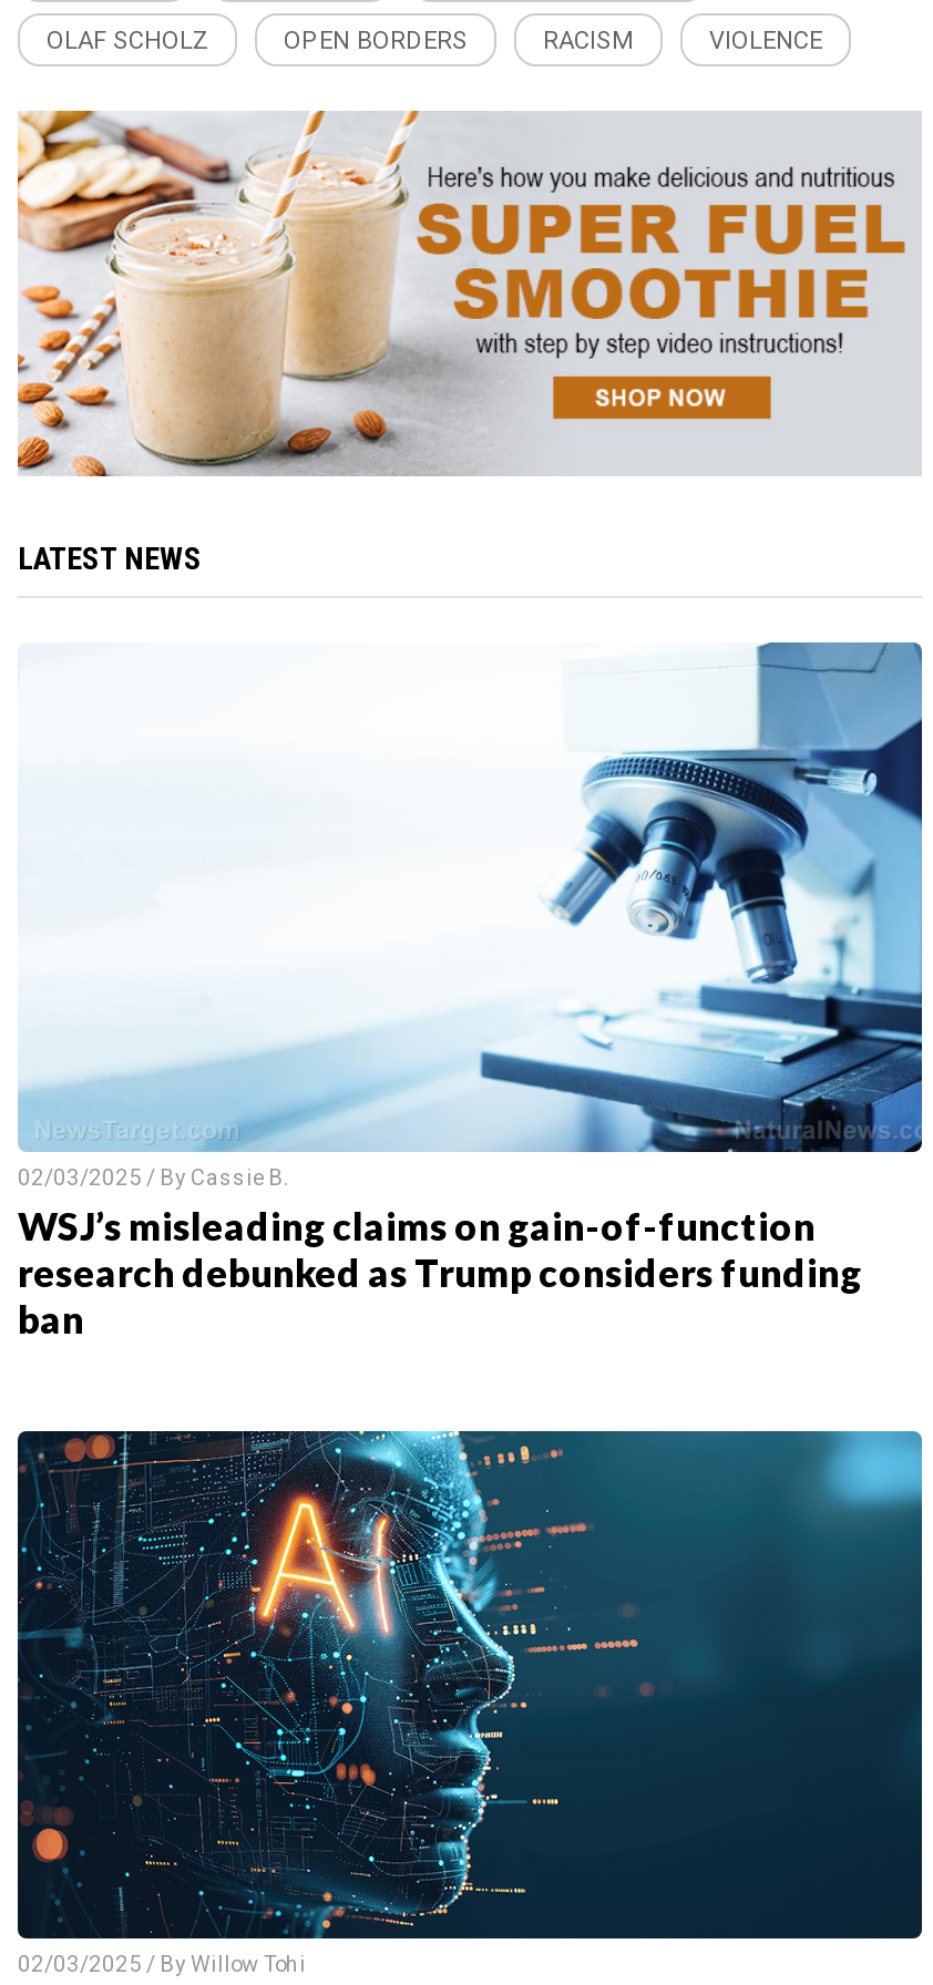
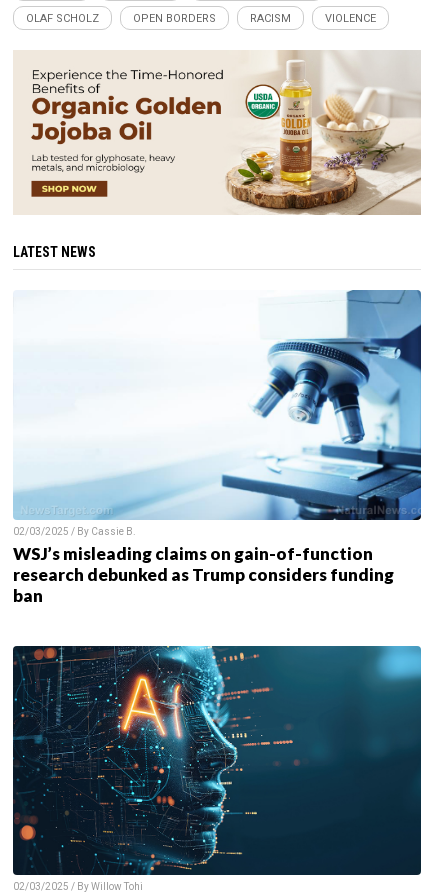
- [image]
+ [image]
